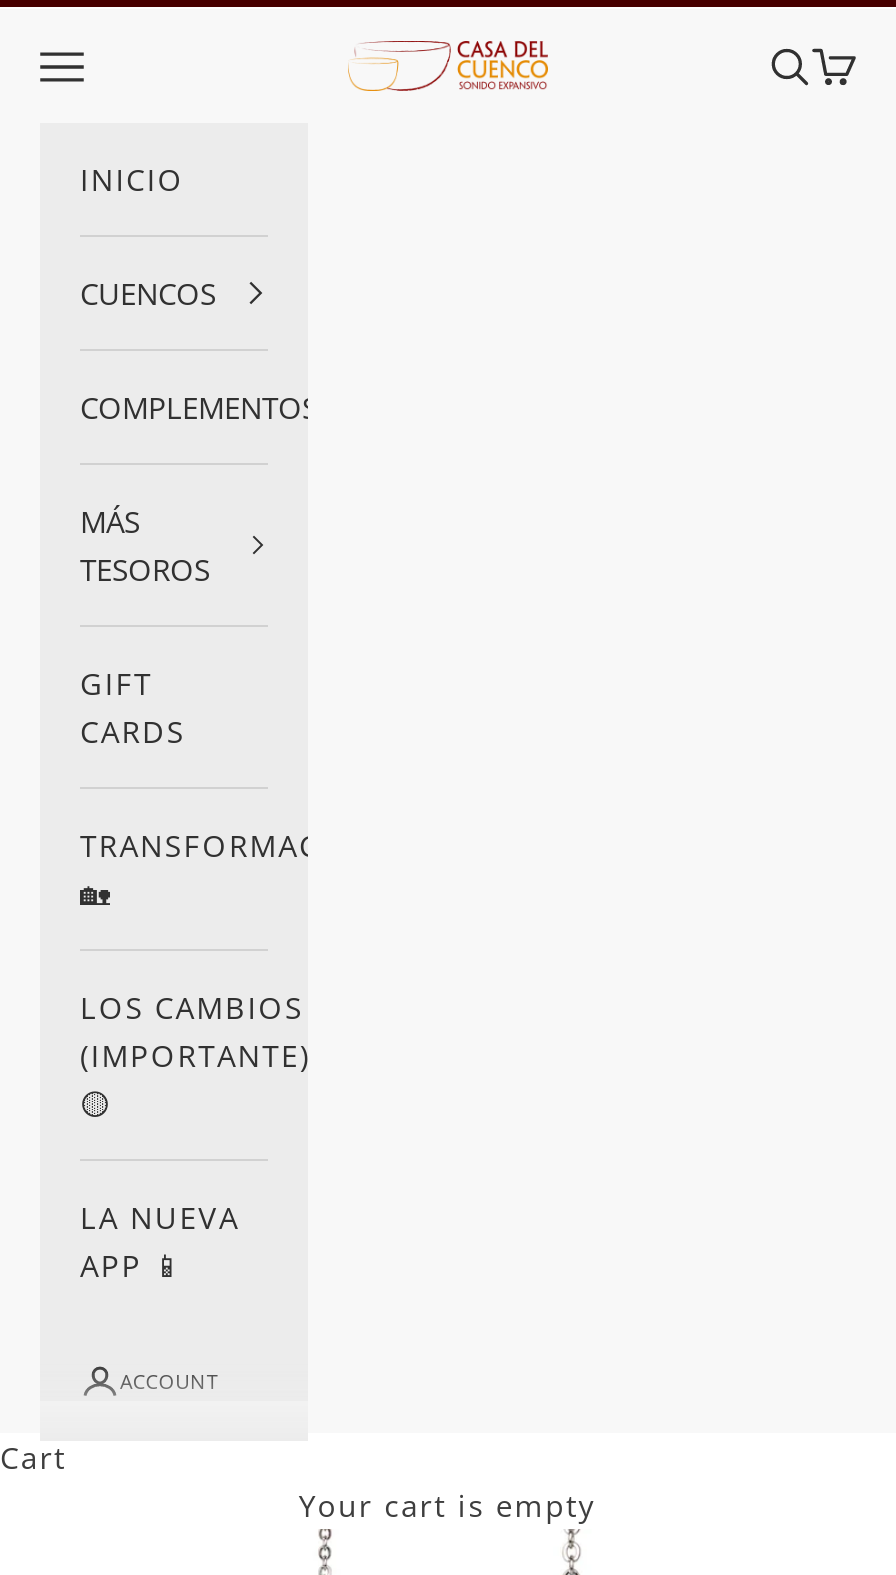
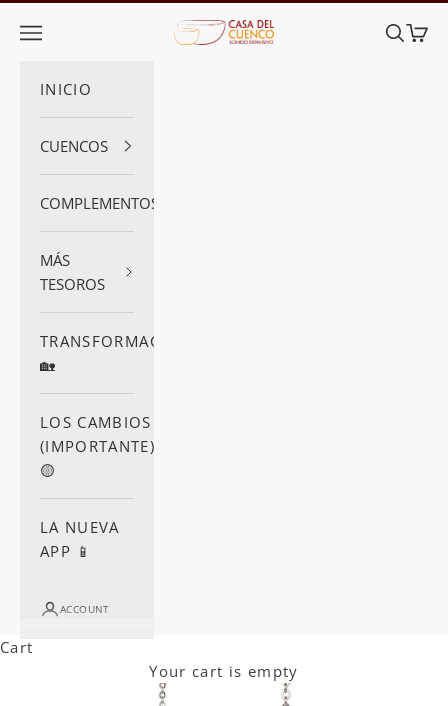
- GIFT
- CARDS
